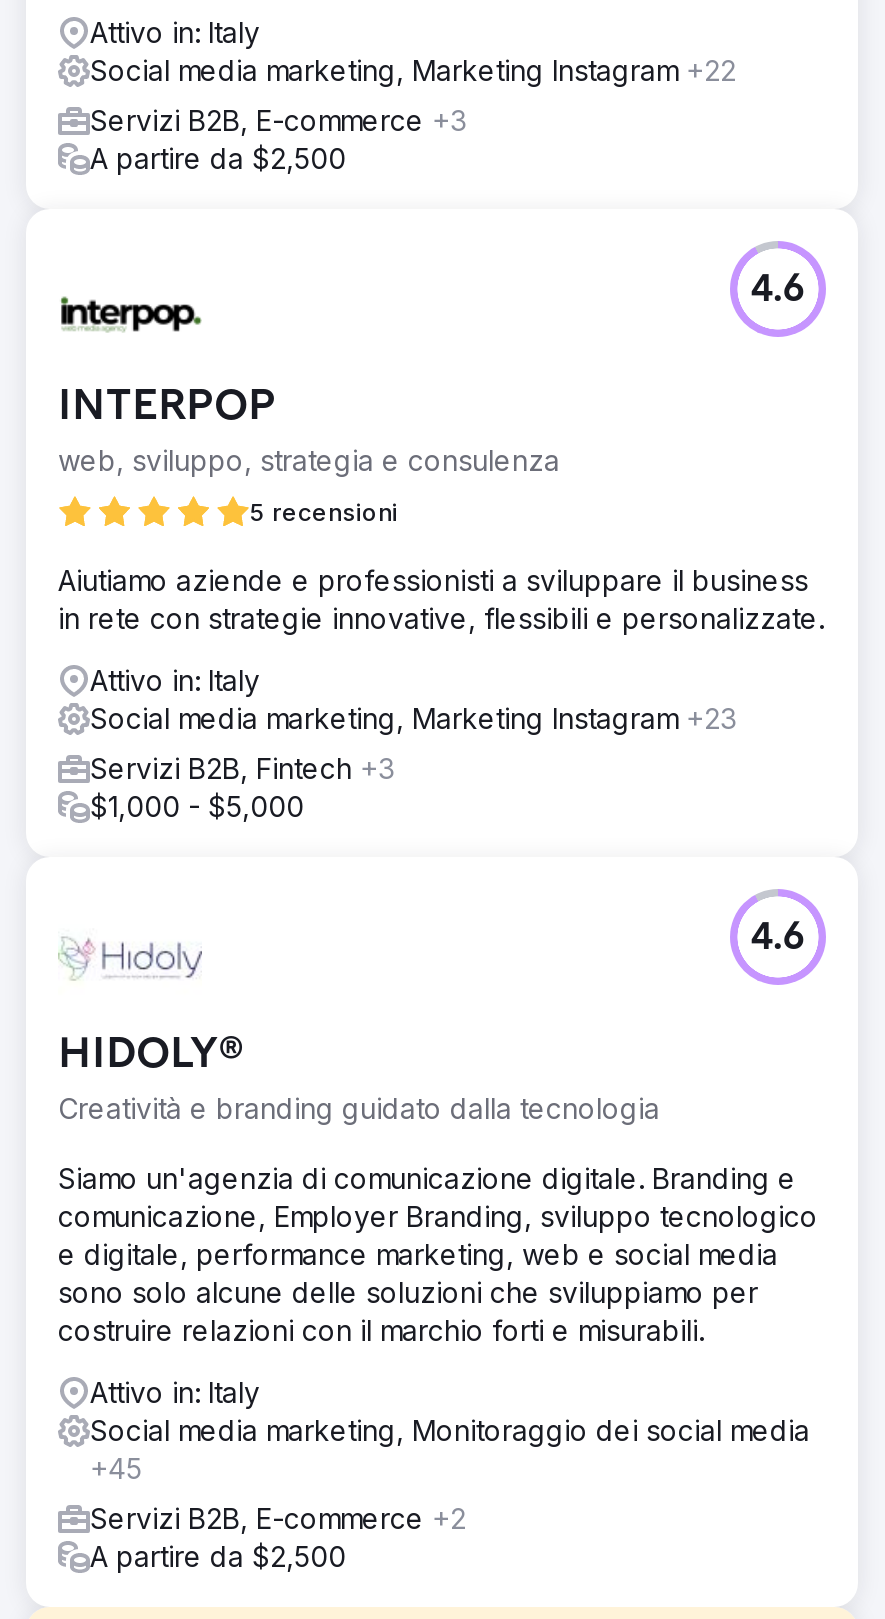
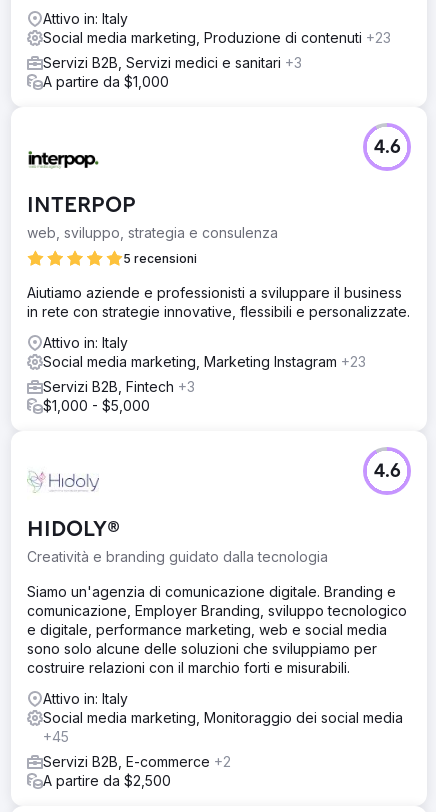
- Social media marketing, Marketing Instagram +22
+ Social media marketing, Produzione di contenuti +23

- Servizi B2B, E-commerce +3
- A partire da $2,500
+ Servizi B2B, Servizi medici e sanitari +3
+ A partire da $1,000
